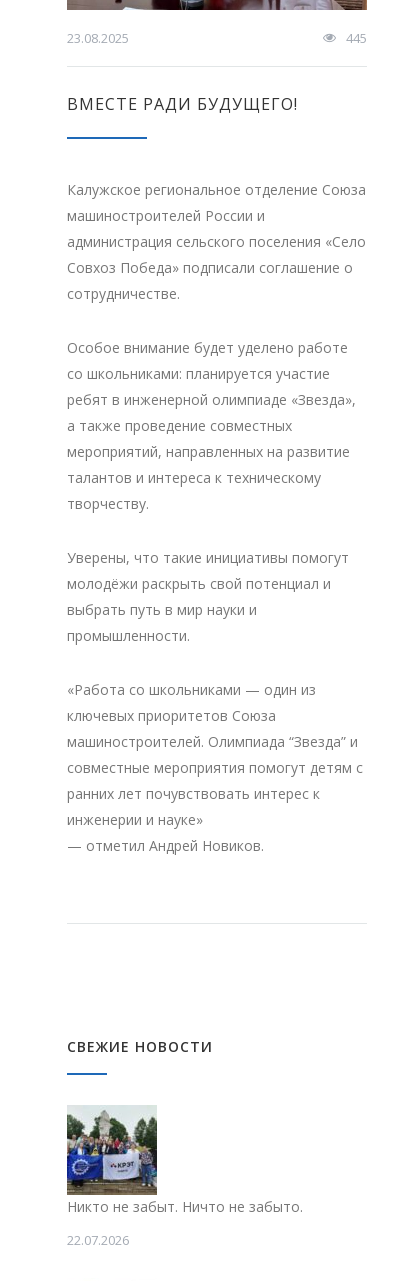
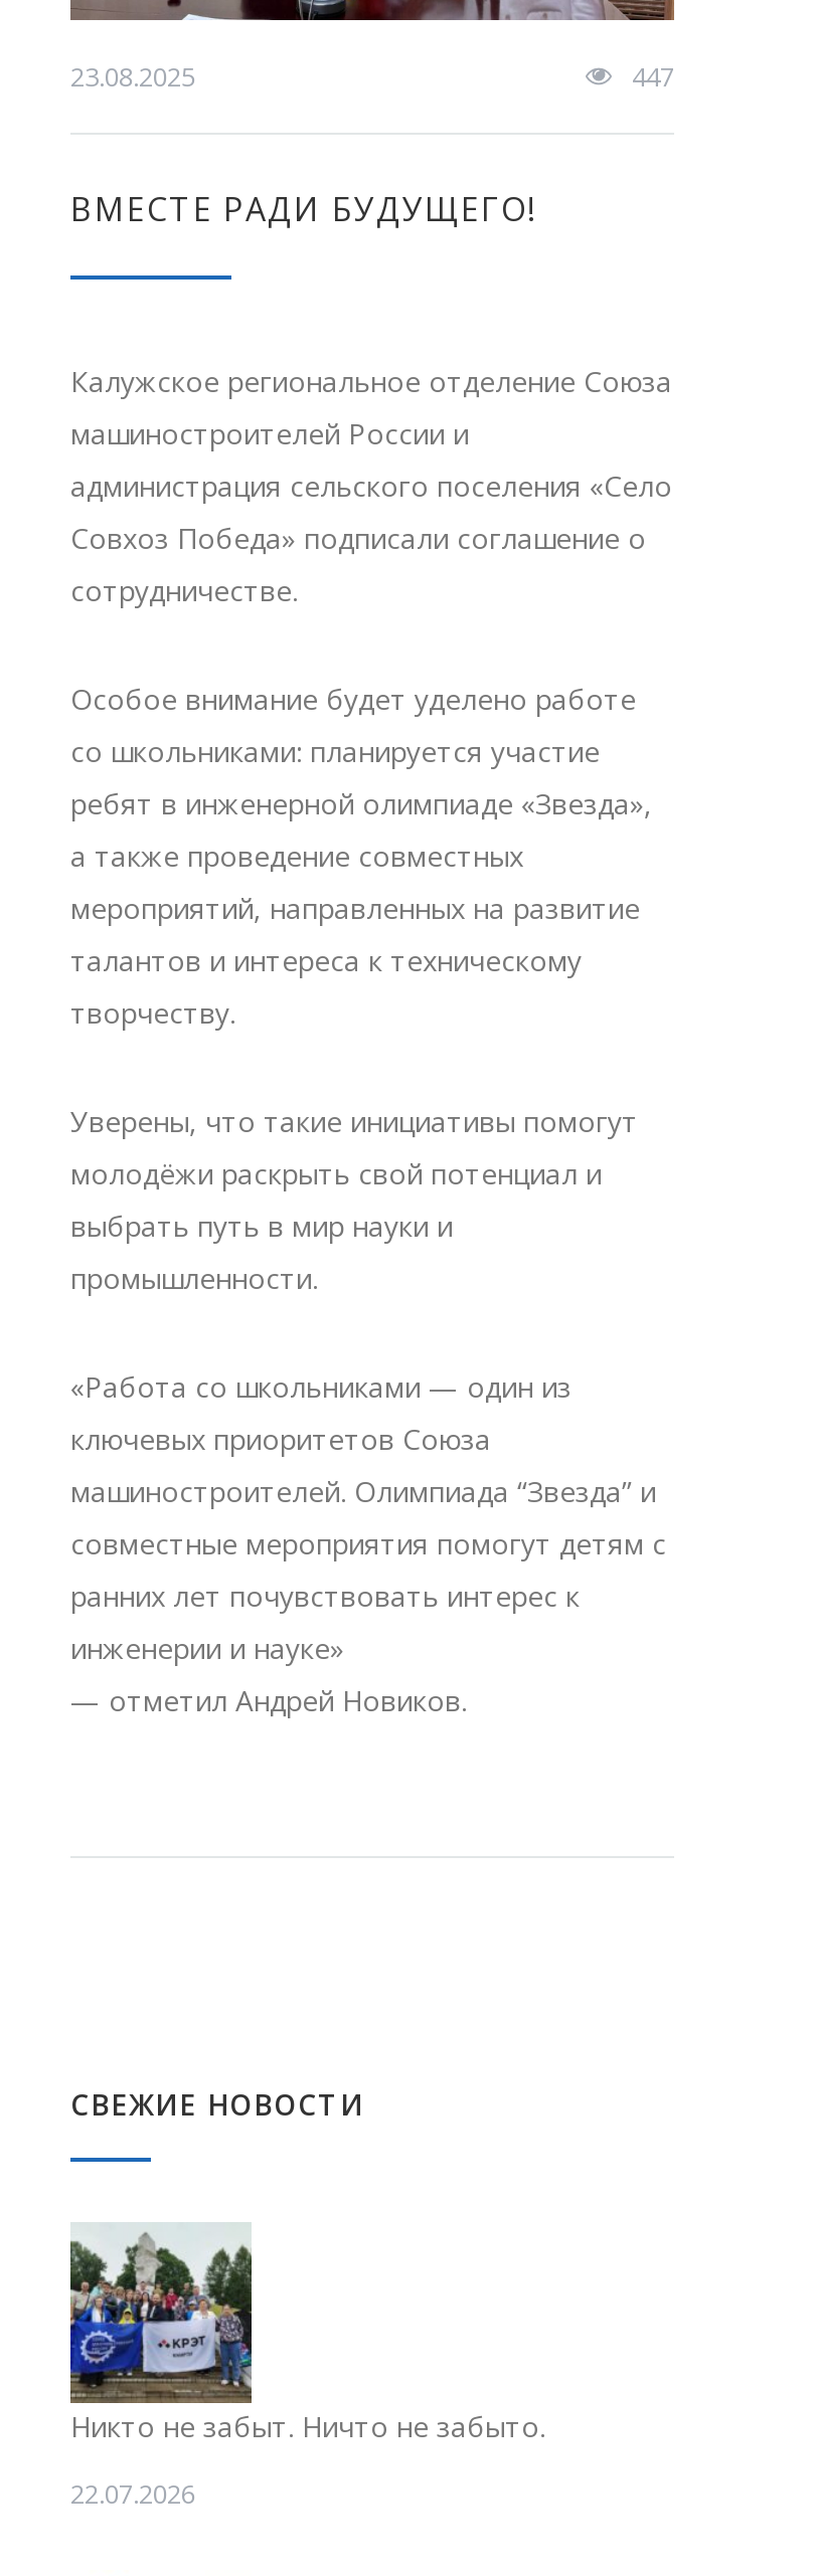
- 445
+ 447
